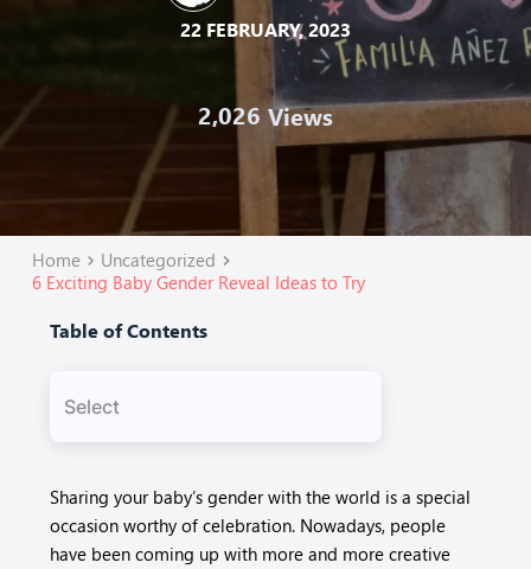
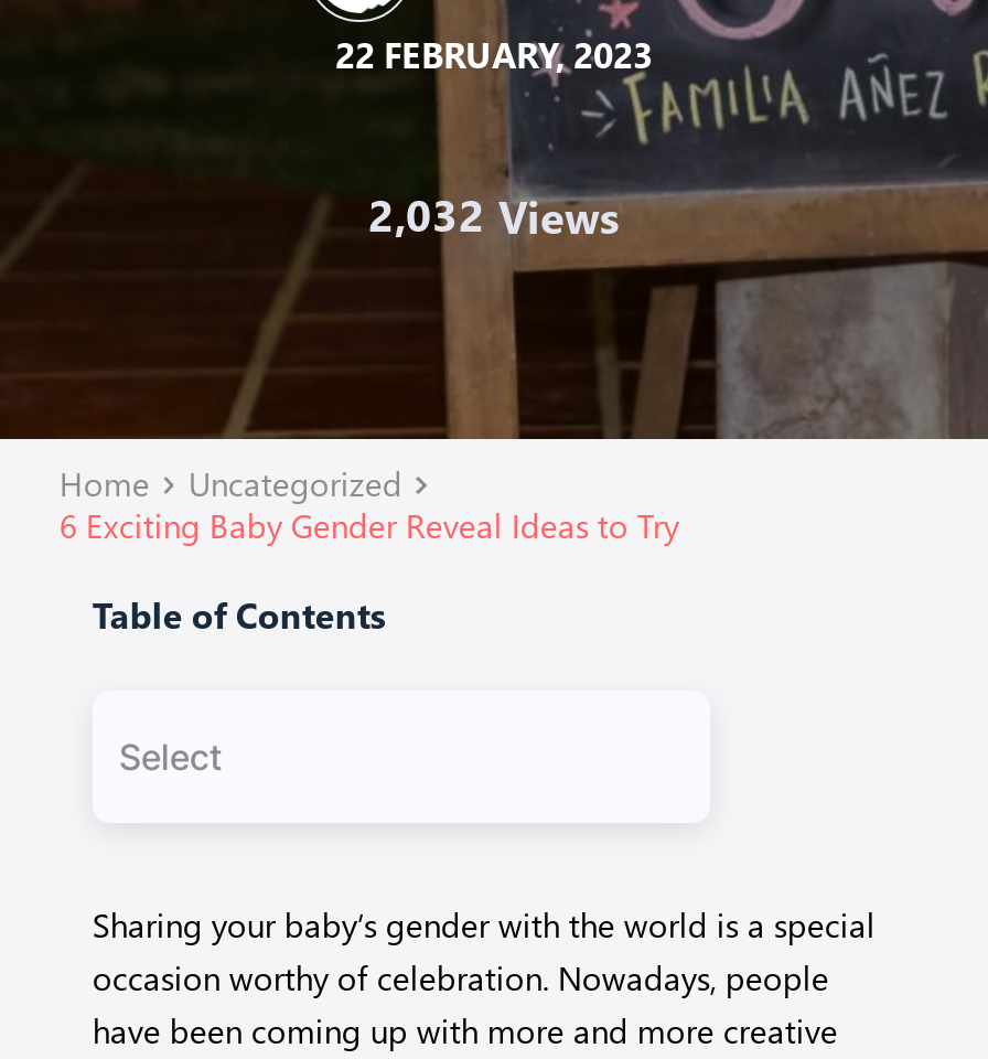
- 2,026 Views
+ 2,032 Views
